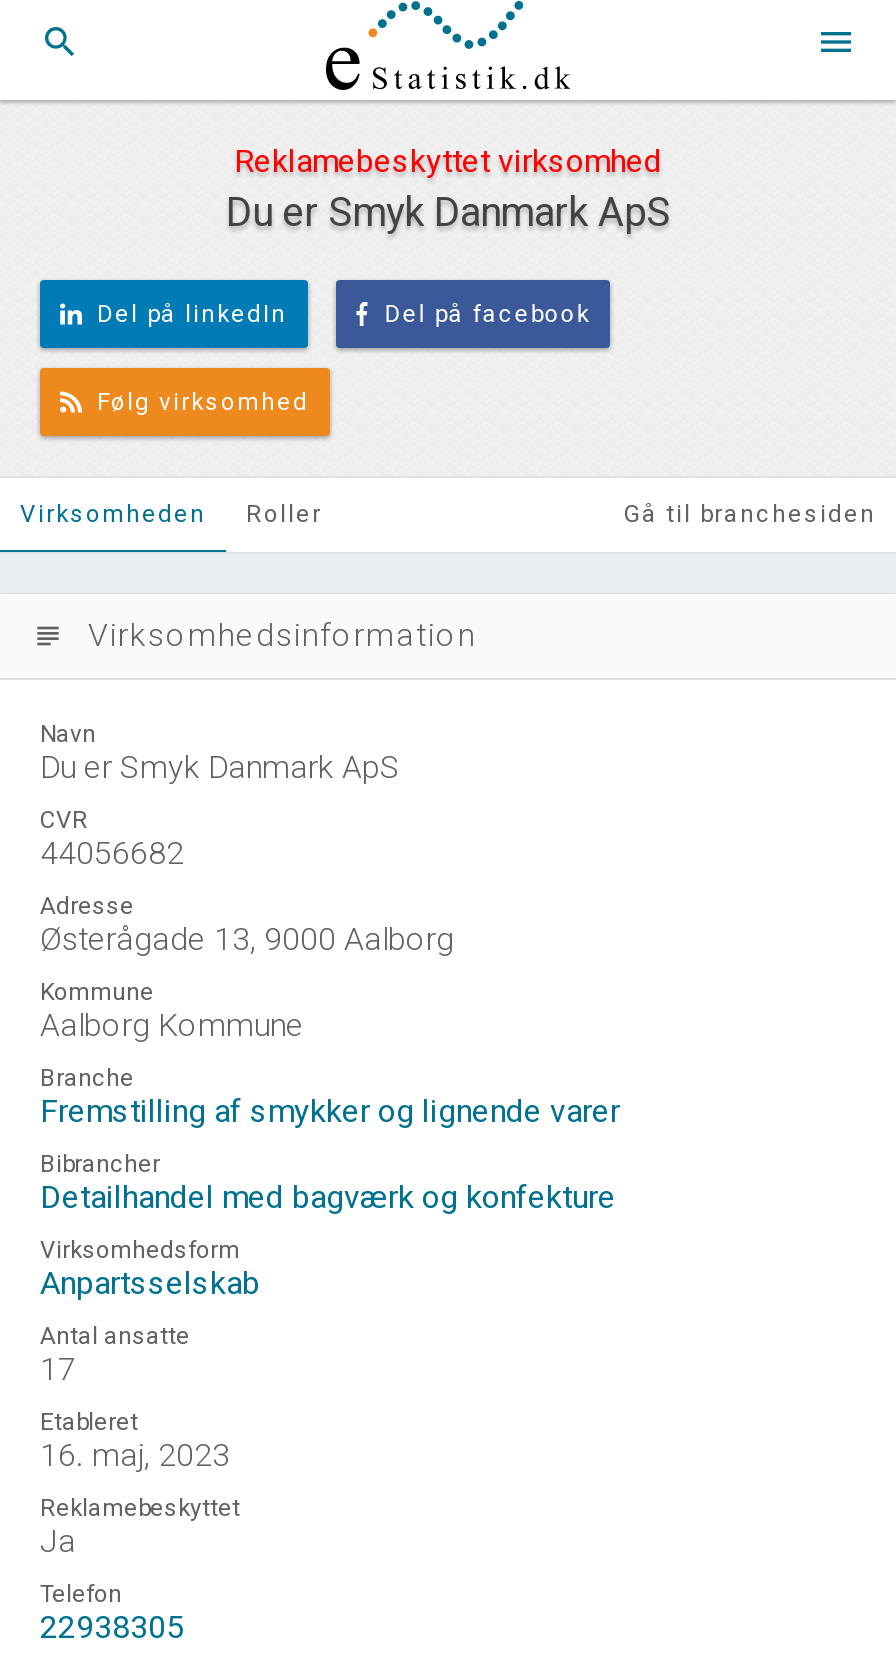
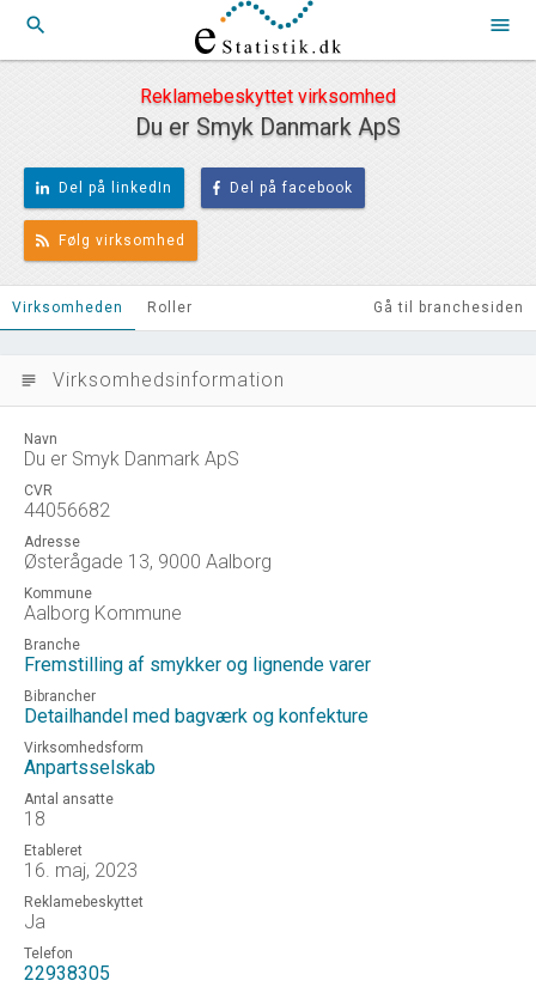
- 17
+ 18
